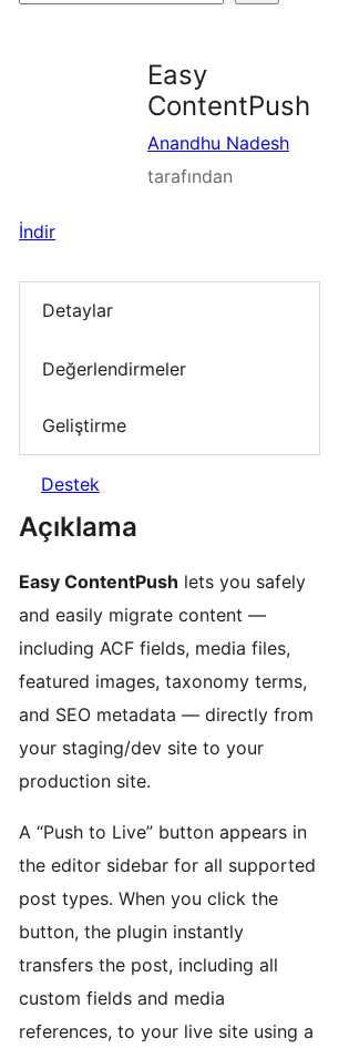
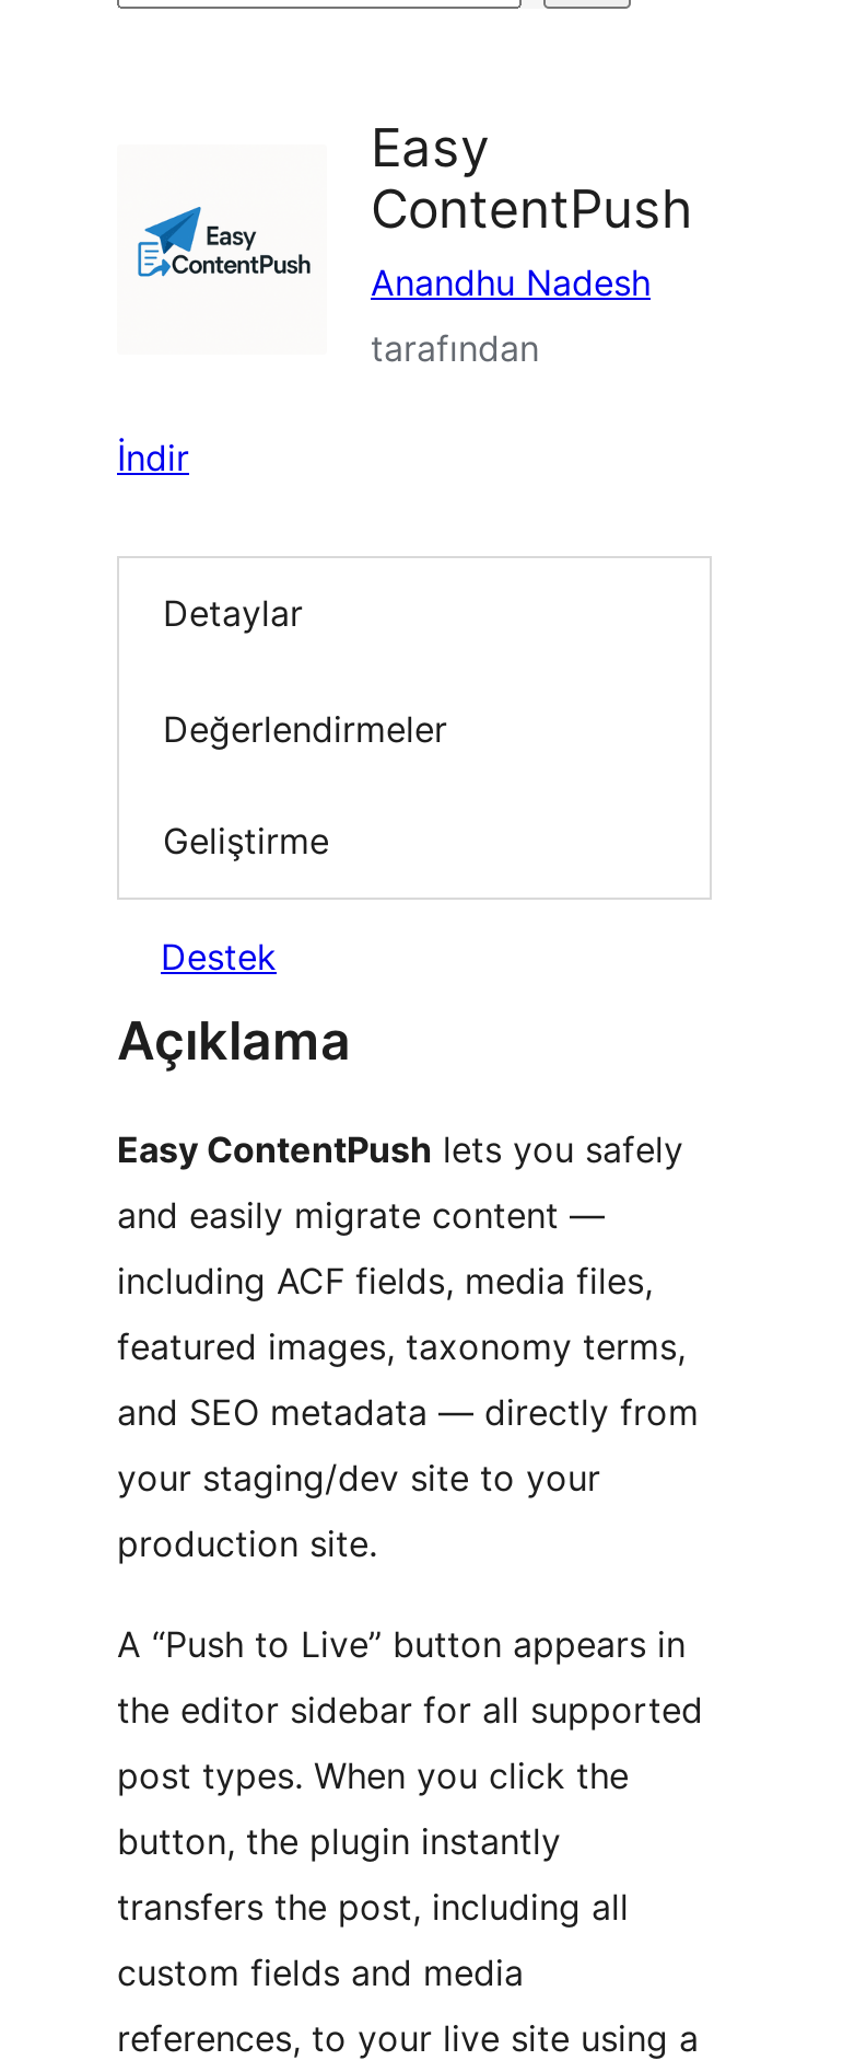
+ [image]
